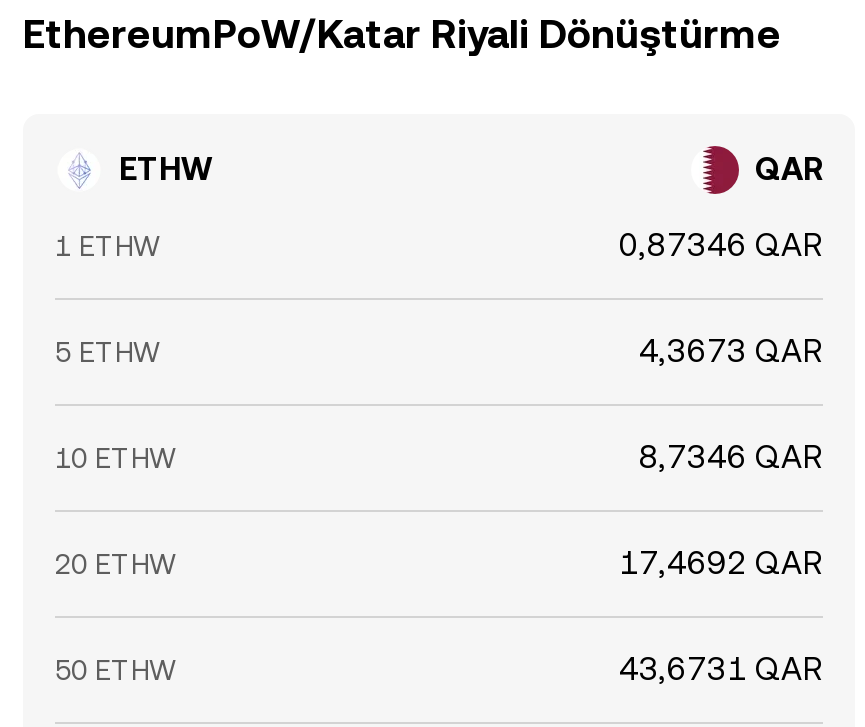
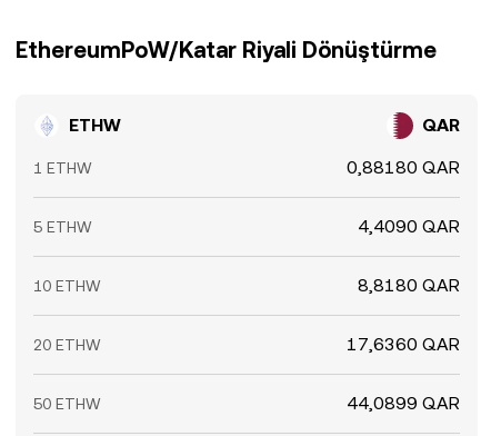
- 0,87346 QAR
+ 0,88180 QAR

- 4,3673 QAR
+ 4,4090 QAR

- 8,7346 QAR
+ 8,8180 QAR

- 17,4692 QAR
+ 17,6360 QAR

- 43,6731 QAR
+ 44,0899 QAR
